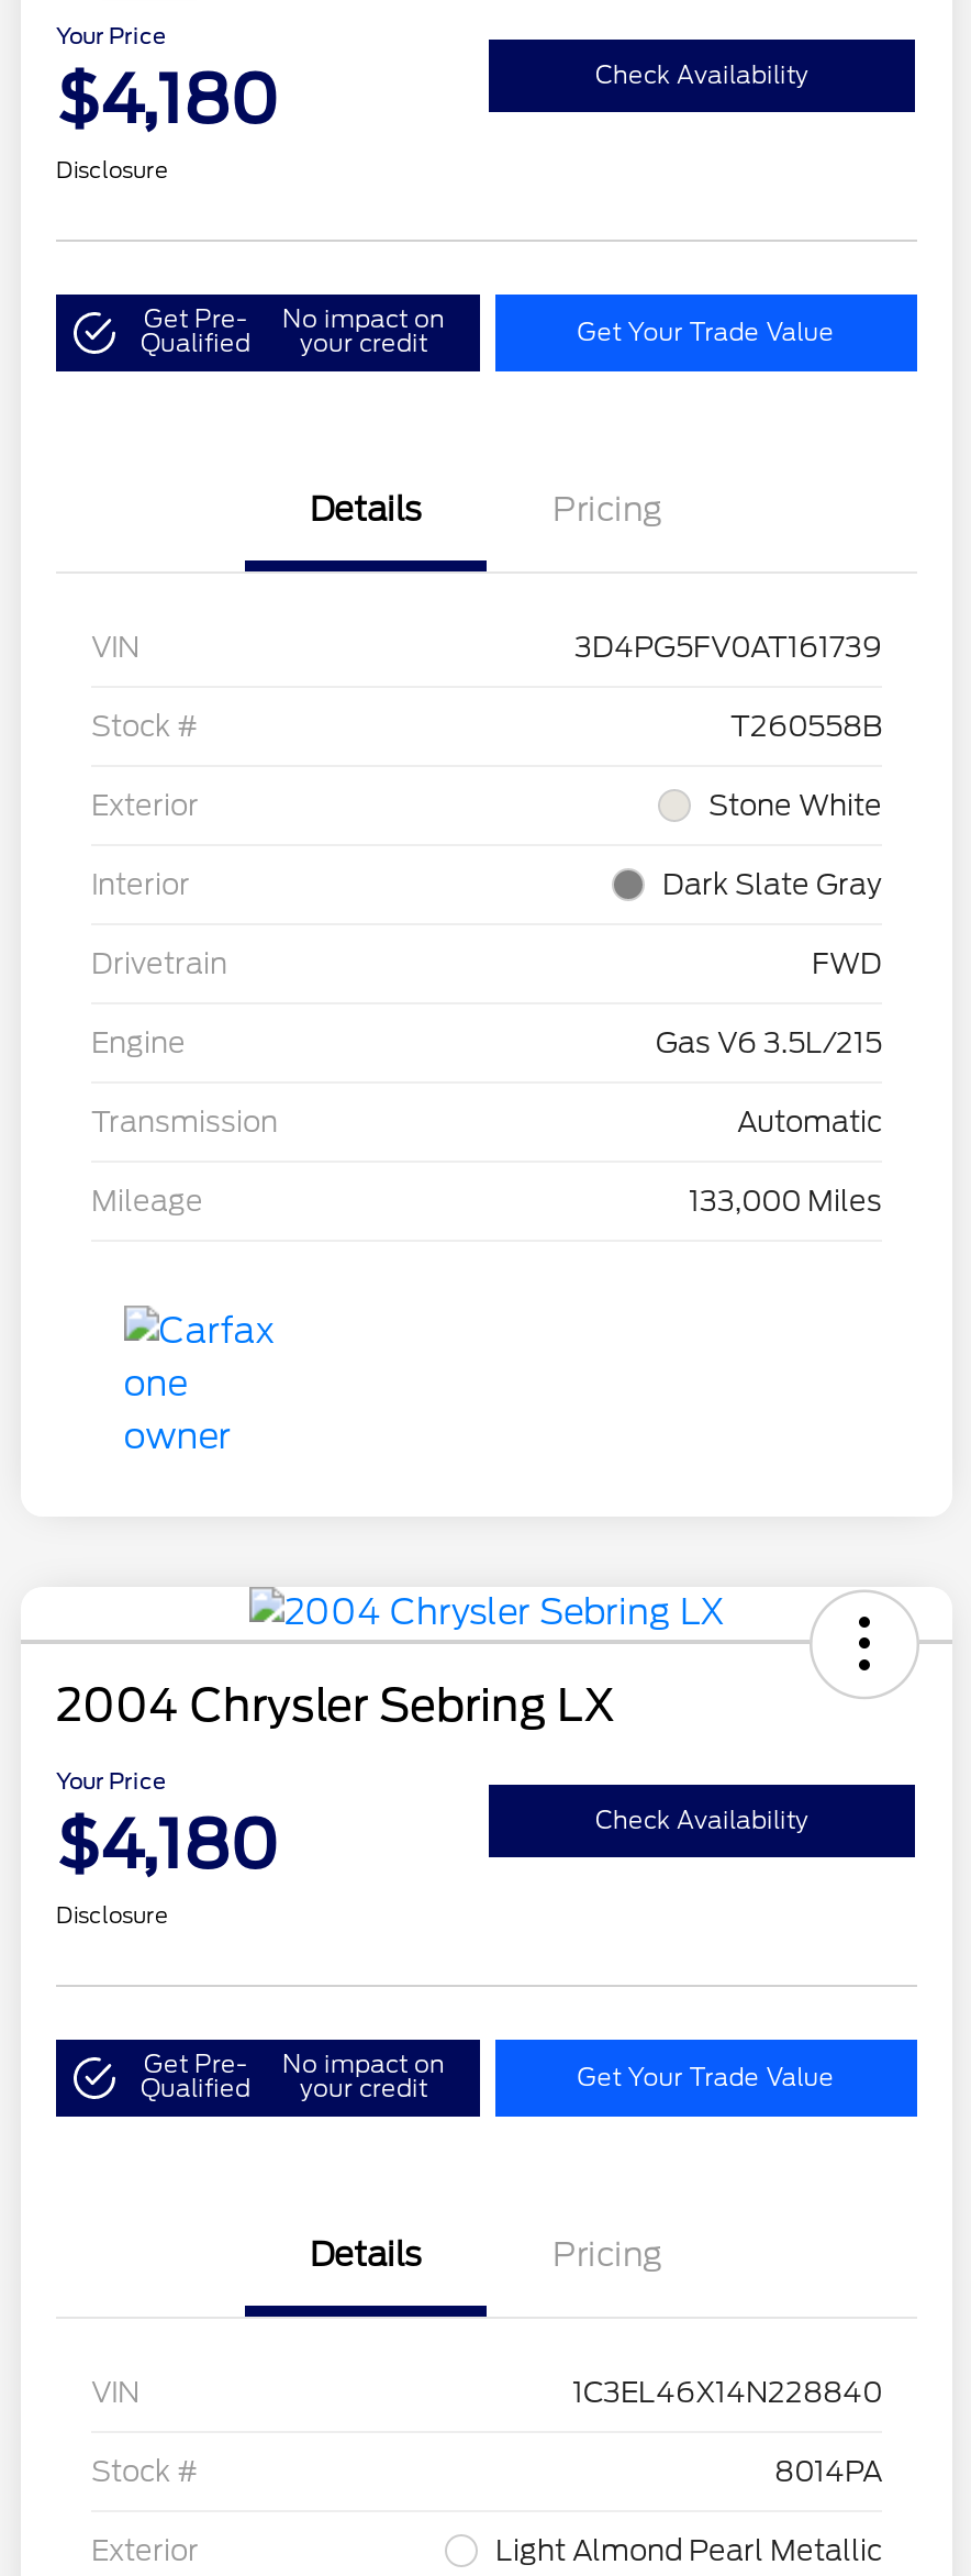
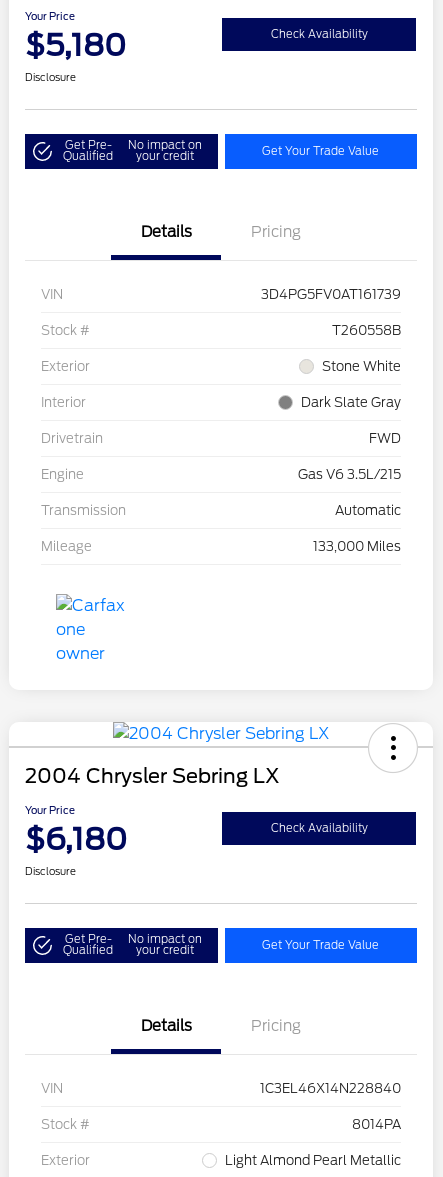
- $4,180
+ $5,180

- $4,180
+ $6,180
